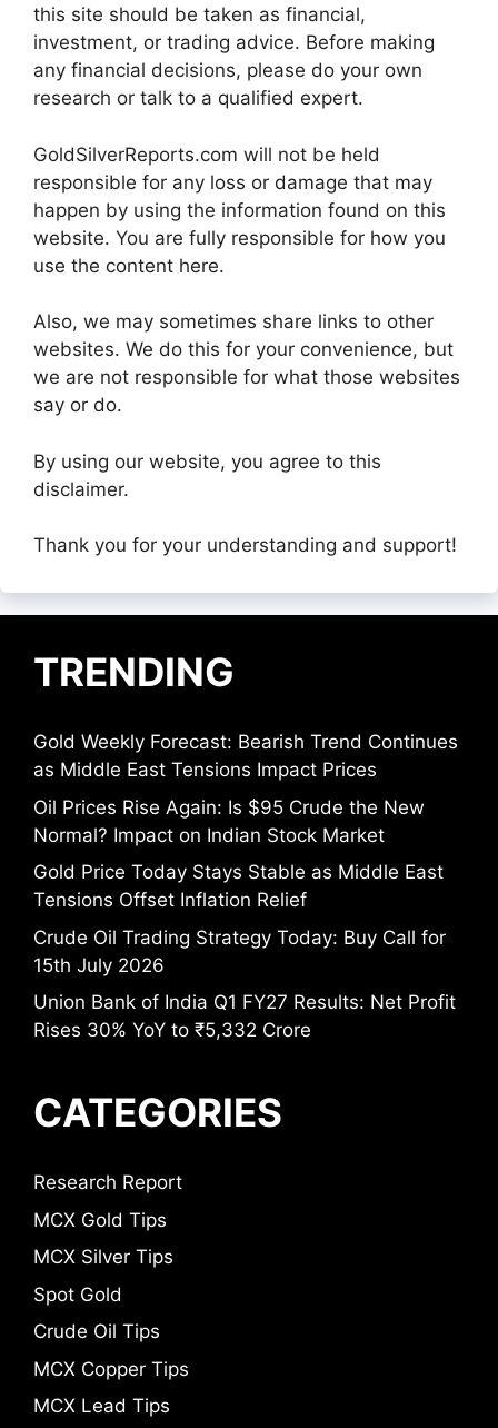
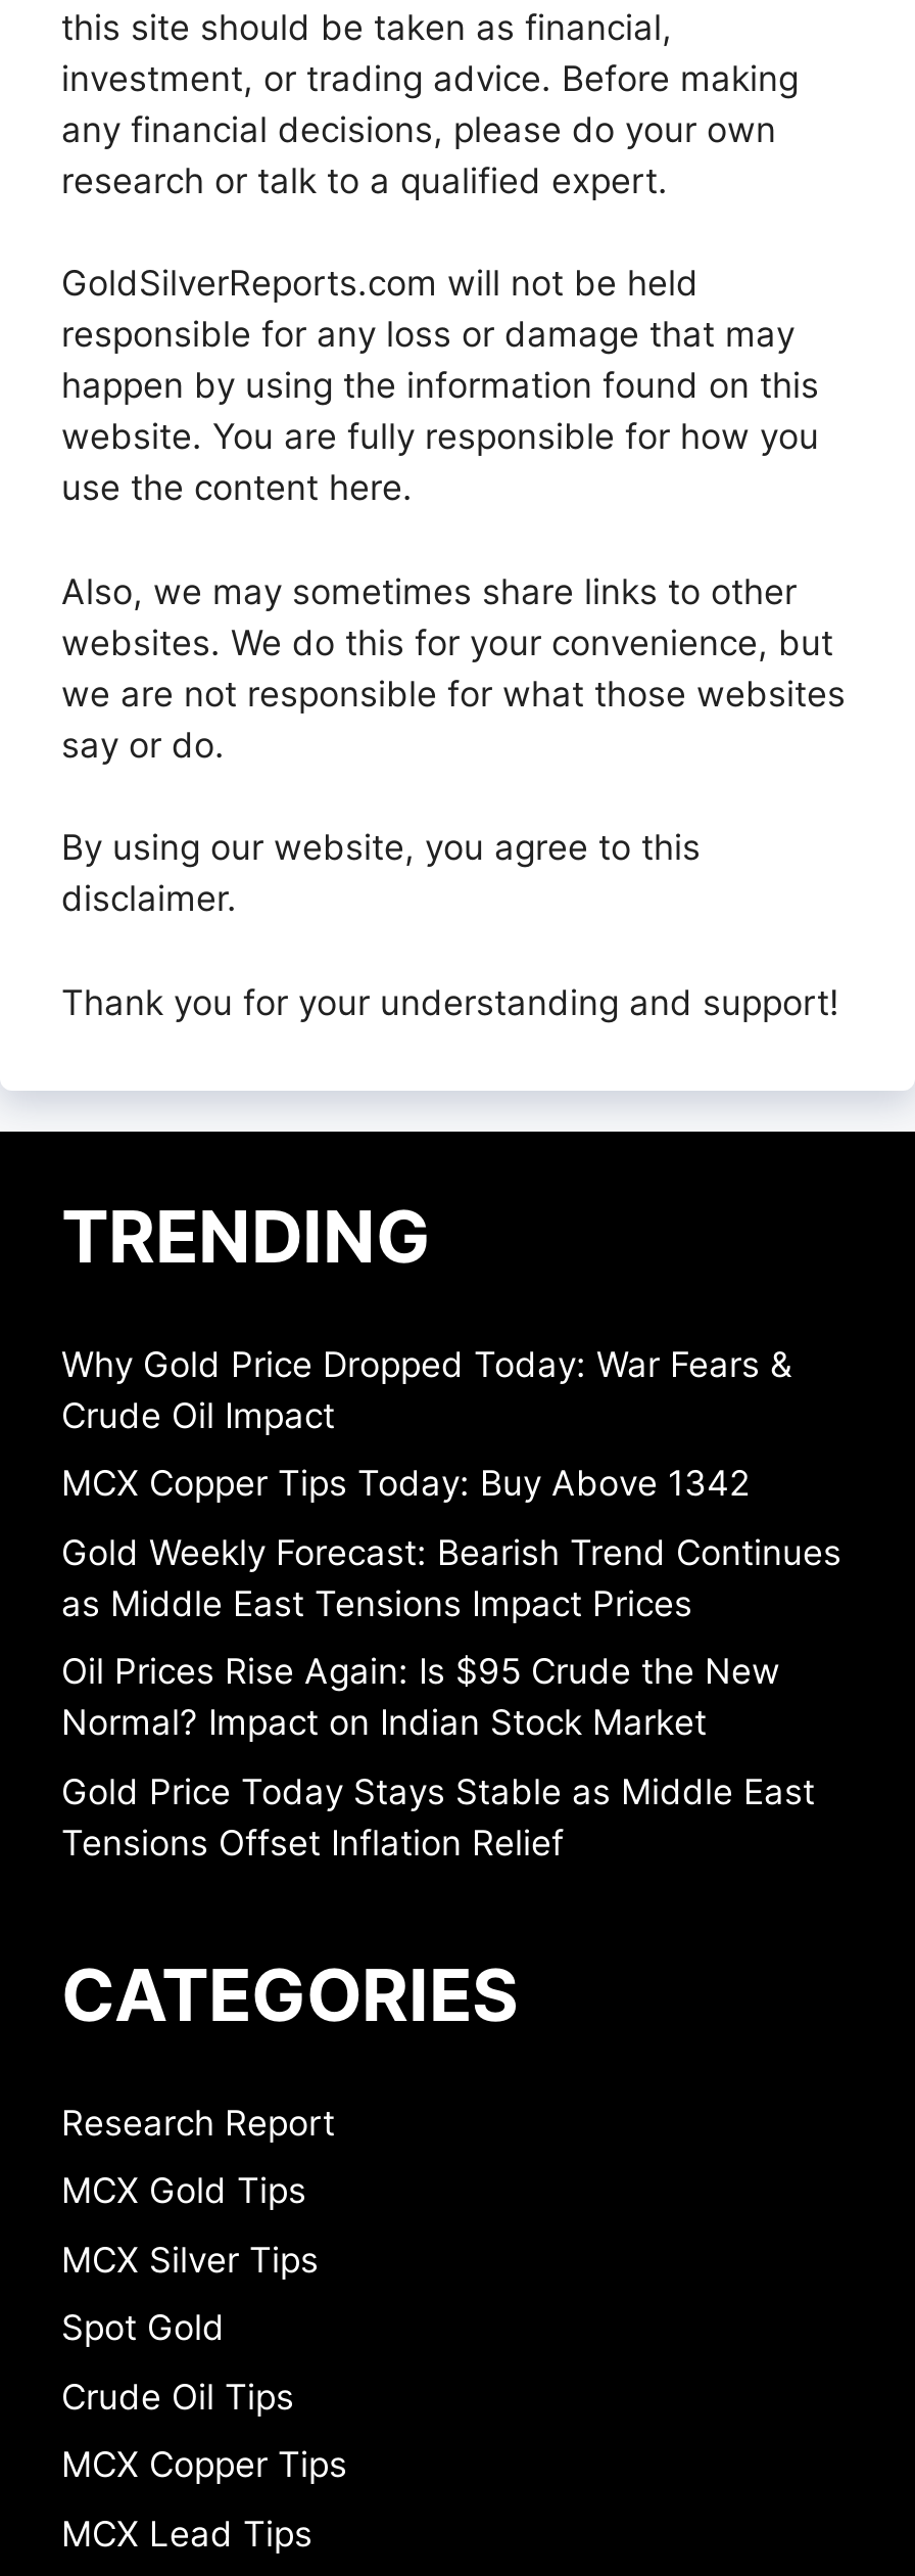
+ Why Gold Price Dropped Today: War Fears &
+ Crude Oil Impact
+ MCX Copper Tips Today: Buy Above 1342

moved down: Gold Weekly Forecast: Bearish Trend Continues | as Middle East Tensions Impact Prices | Oil Prices Rise Again: Is $95 Crude the New | Normal? Impact on Indian Stock Market | Gold Price Today Stays Stable as Middle East | Tensions Offset Inflation Relief

- Crude Oil Trading Strategy Today: Buy Call for
- 15th July 2026
- Union Bank of India Q1 FY27 Results: Net Profit
- Rises 30% YoY to ₹5,332 Crore
